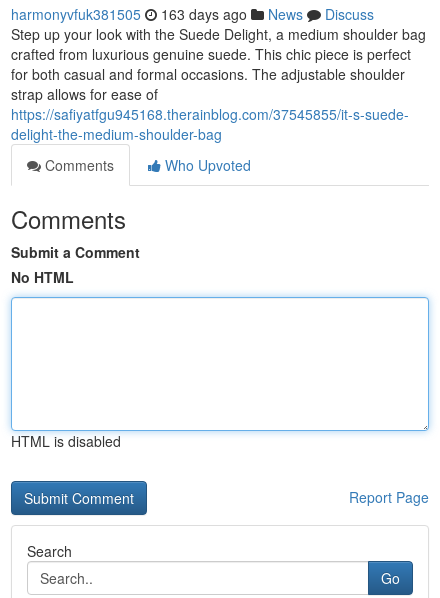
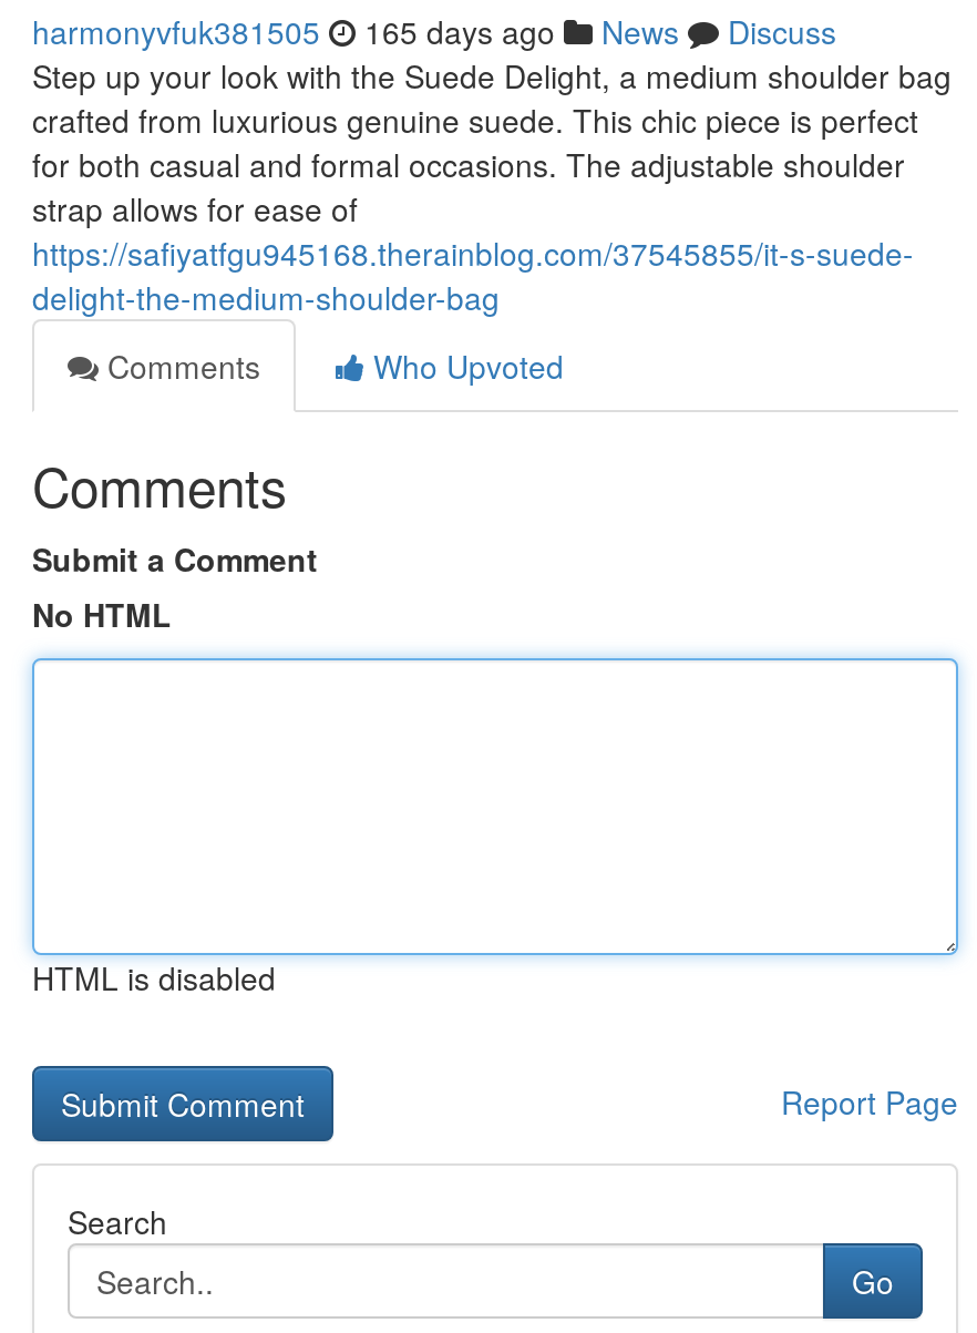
- harmonyvfuk381505 163 days ago News Discuss
+ harmonyvfuk381505 165 days ago News Discuss
